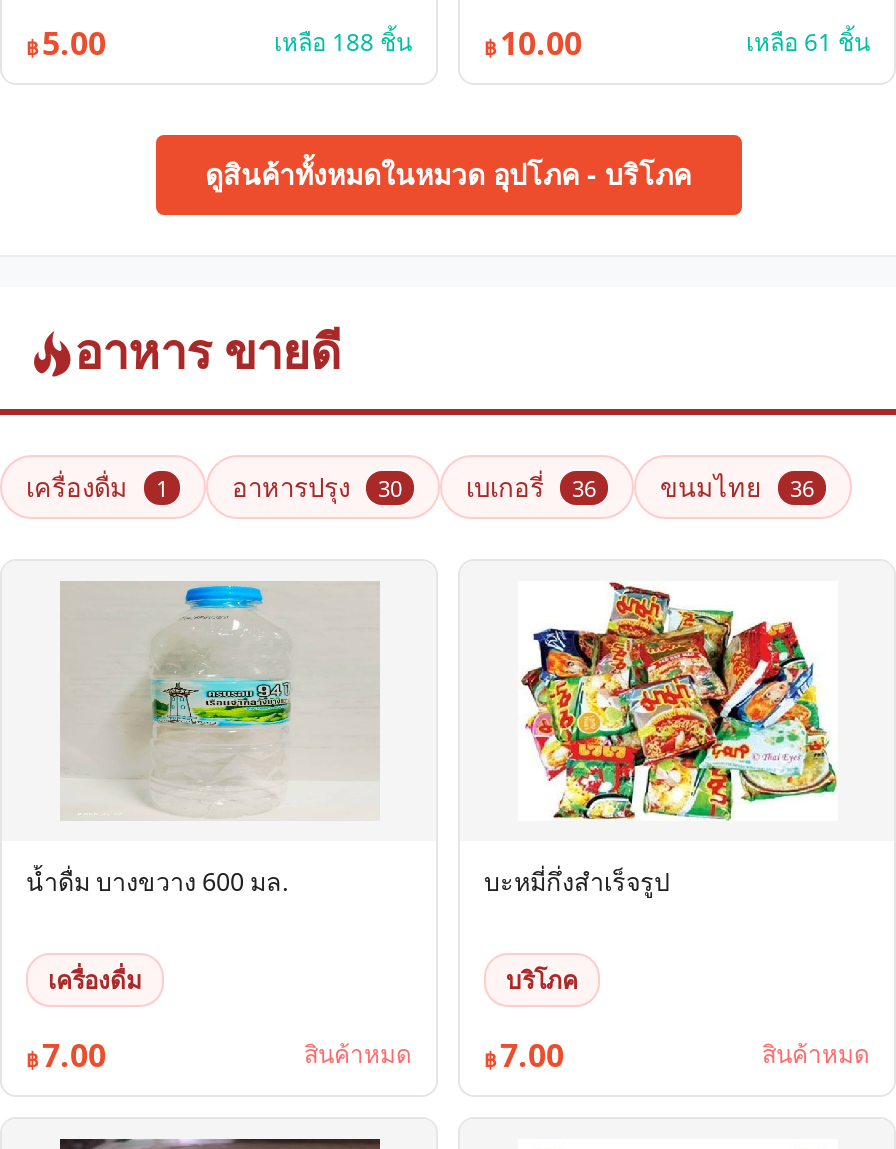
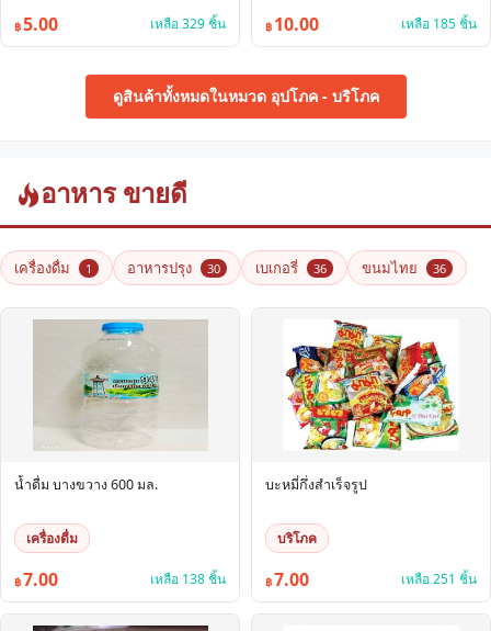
- เหลือ 188 ชิ้น
+ เหลือ 329 ชิ้น

- เหลือ 61 ชิ้น
+ เหลือ 185 ชิ้น

- สินค้าหมด
+ เหลือ 138 ชิ้น

- สินค้าหมด
+ เหลือ 251 ชิ้น
